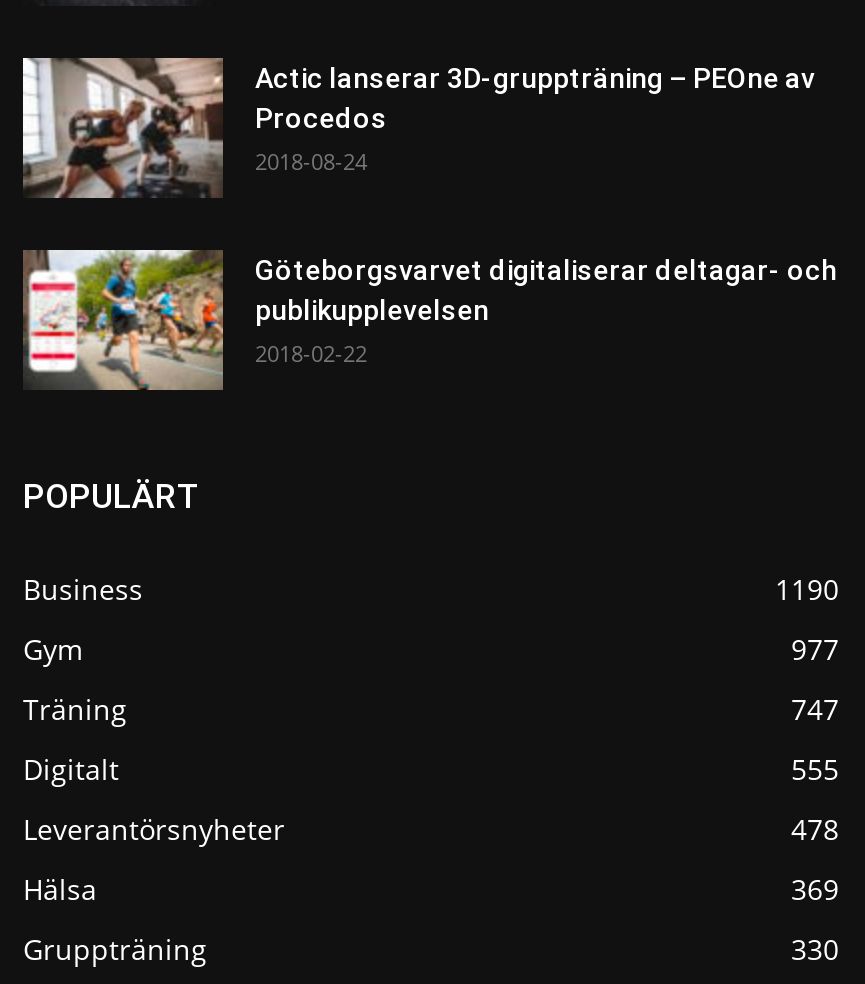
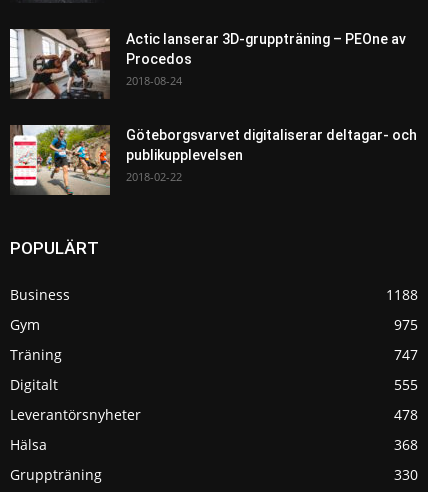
- 1190
+ 1188

- 977
+ 975

- 369
+ 368
